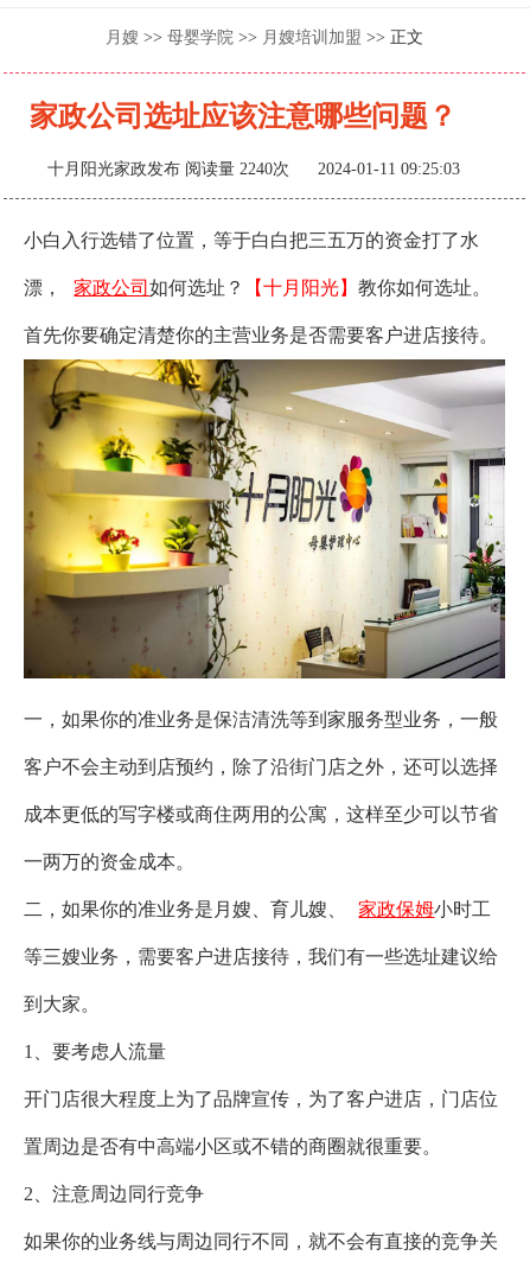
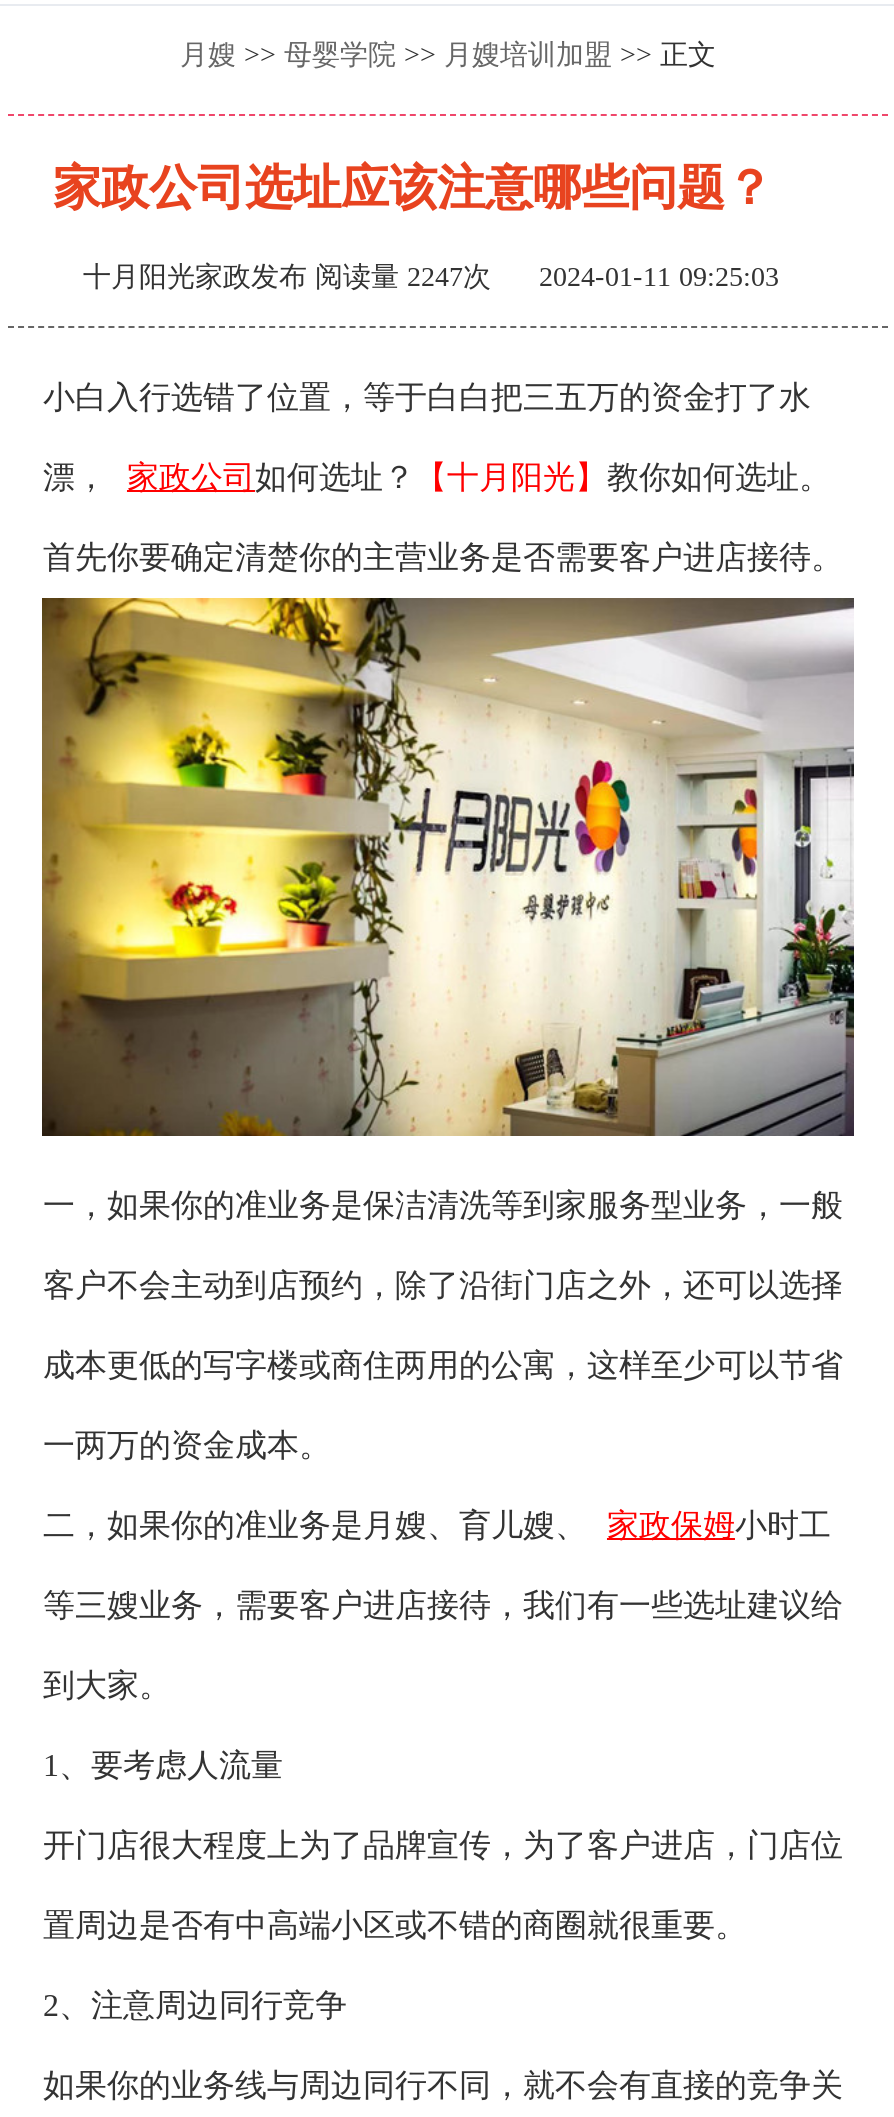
- 十月阳光家政发布阅读量 2240次 2024-01-11 09:25:03
+ 十月阳光家政发布阅读量 2247次 2024-01-11 09:25:03
